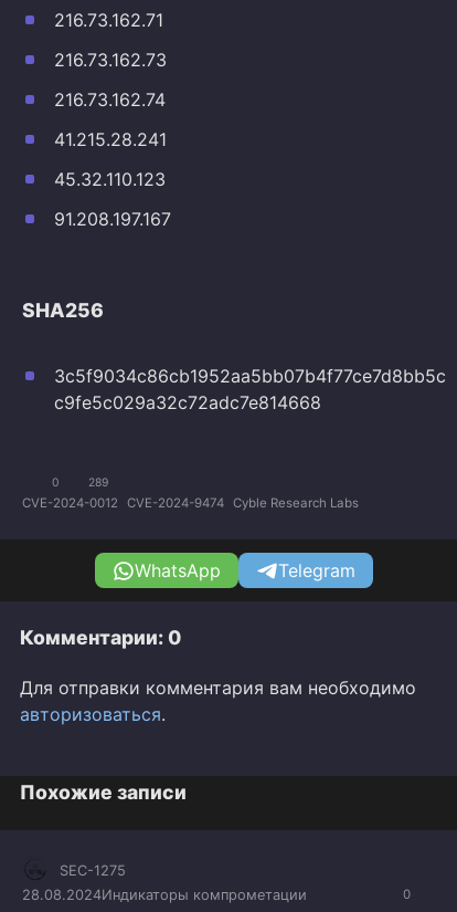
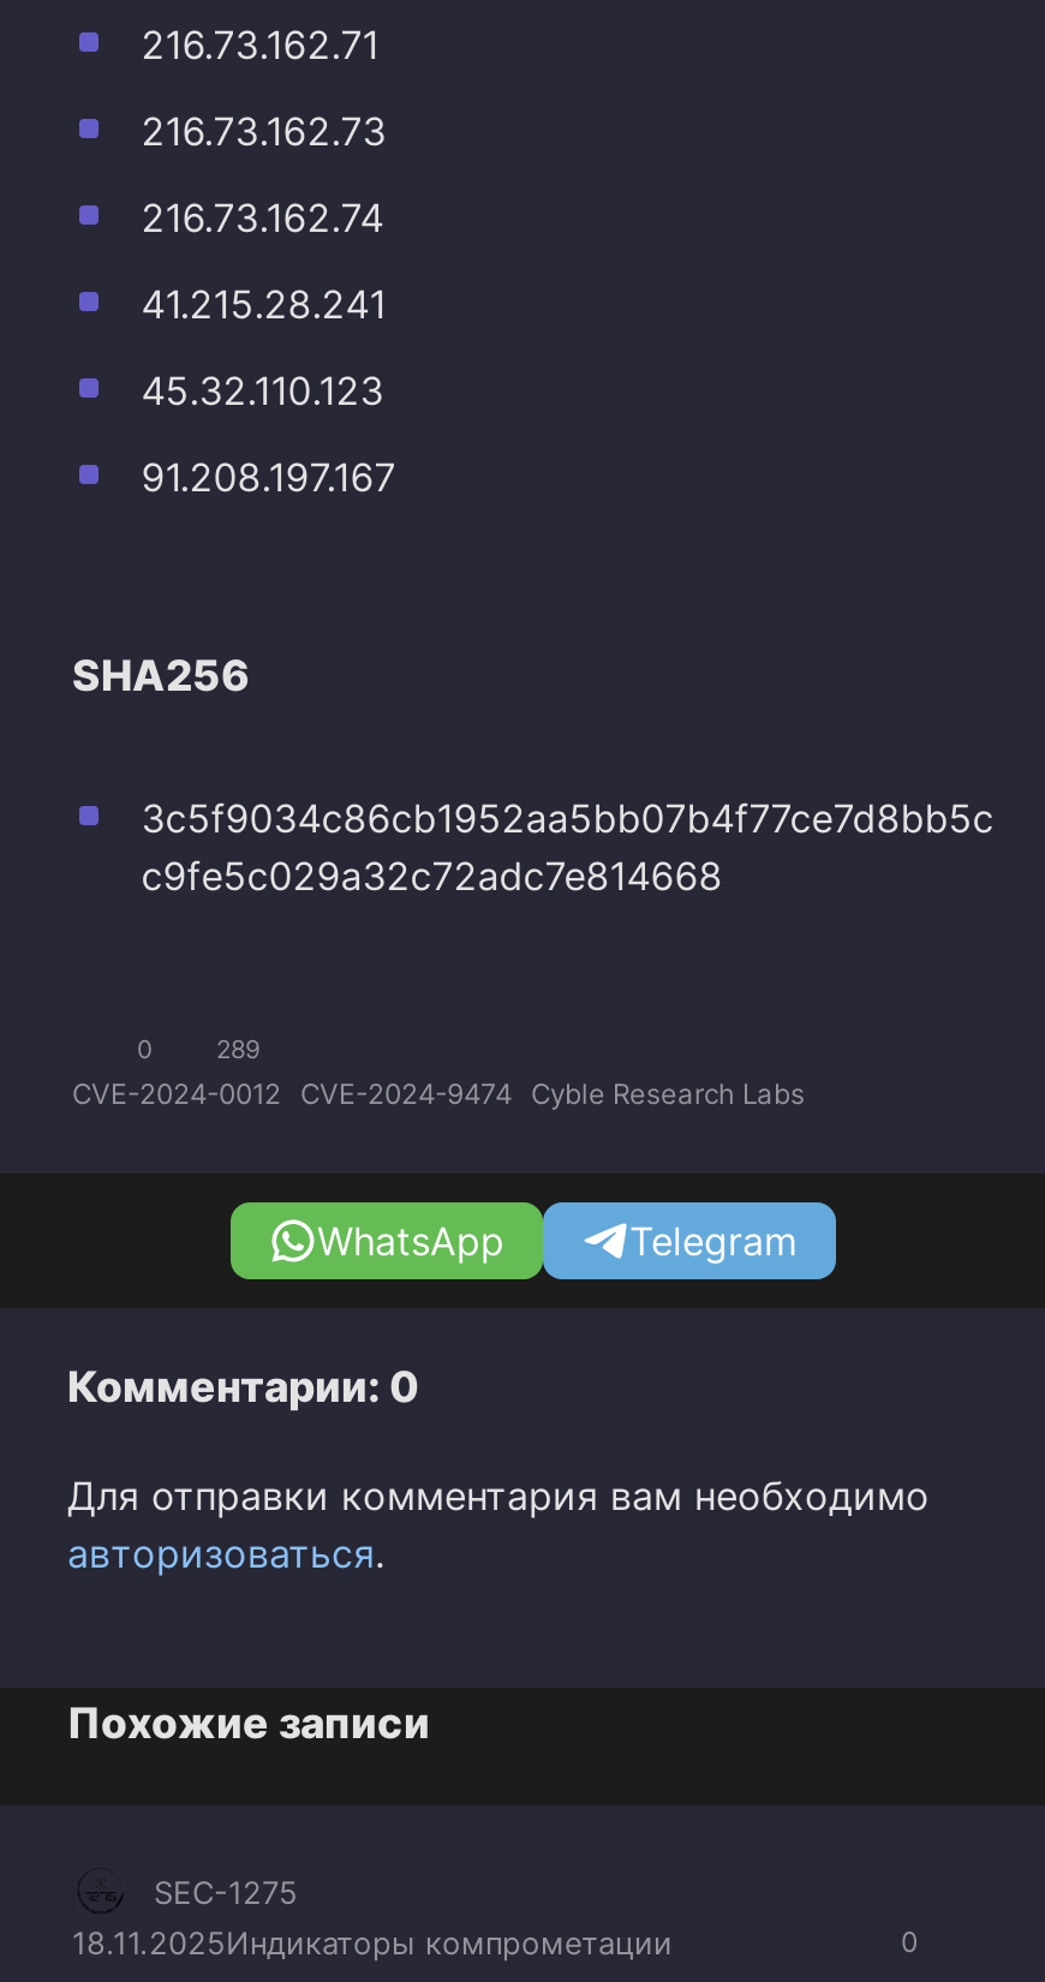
- 28.08.2024Индикаторы компрометации
+ 18.11.2025Индикаторы компрометации
